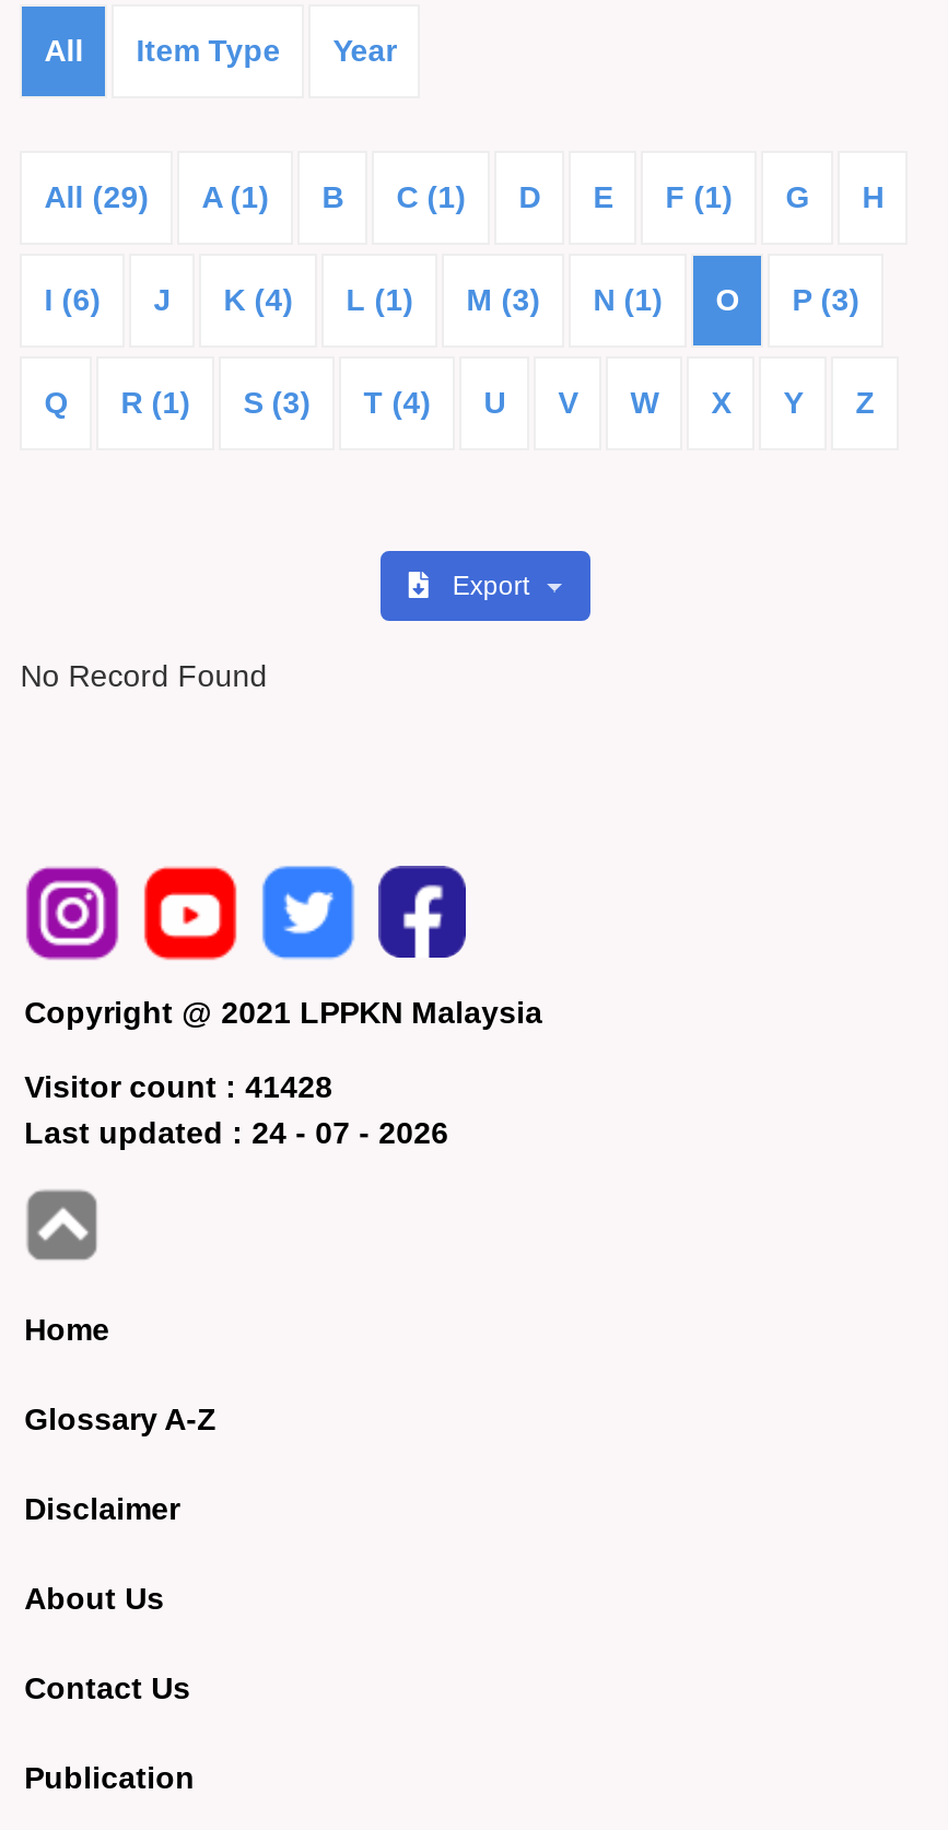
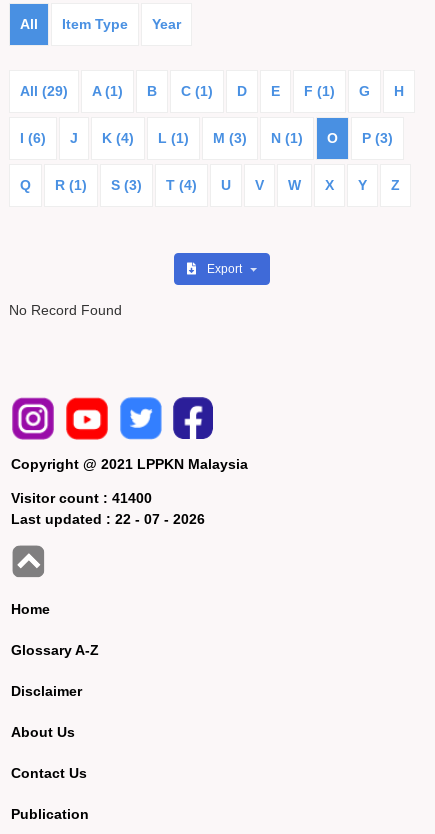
- Visitor count : 41428
+ Visitor count : 41400

- Last updated : 24 - 07 - 2026
+ Last updated : 22 - 07 - 2026
